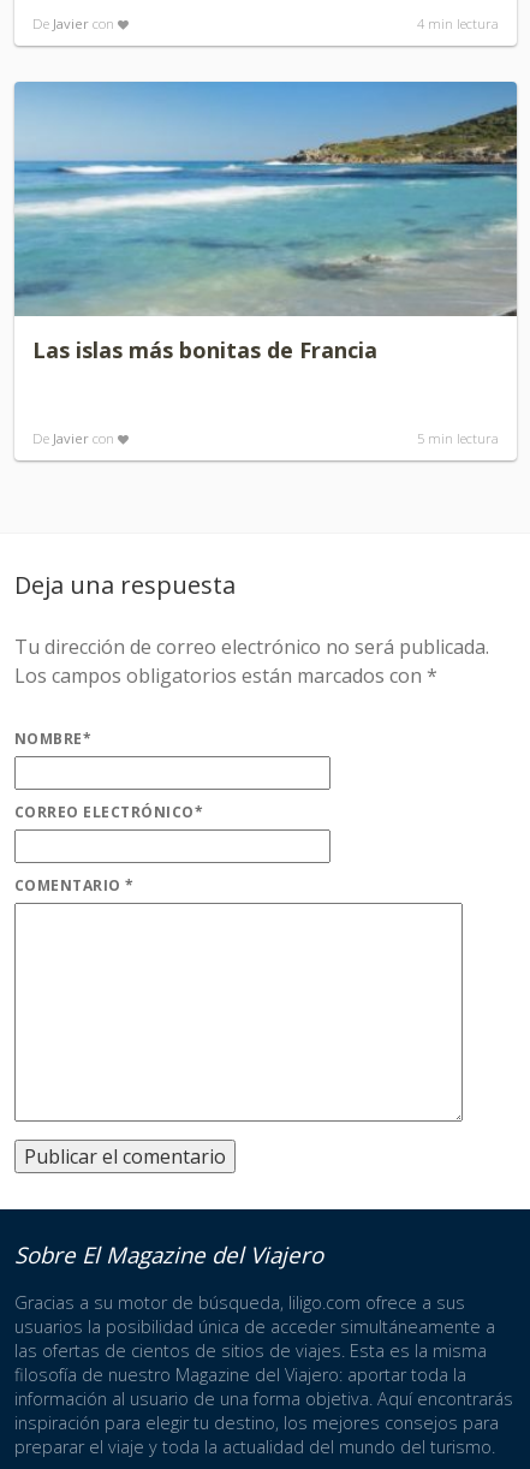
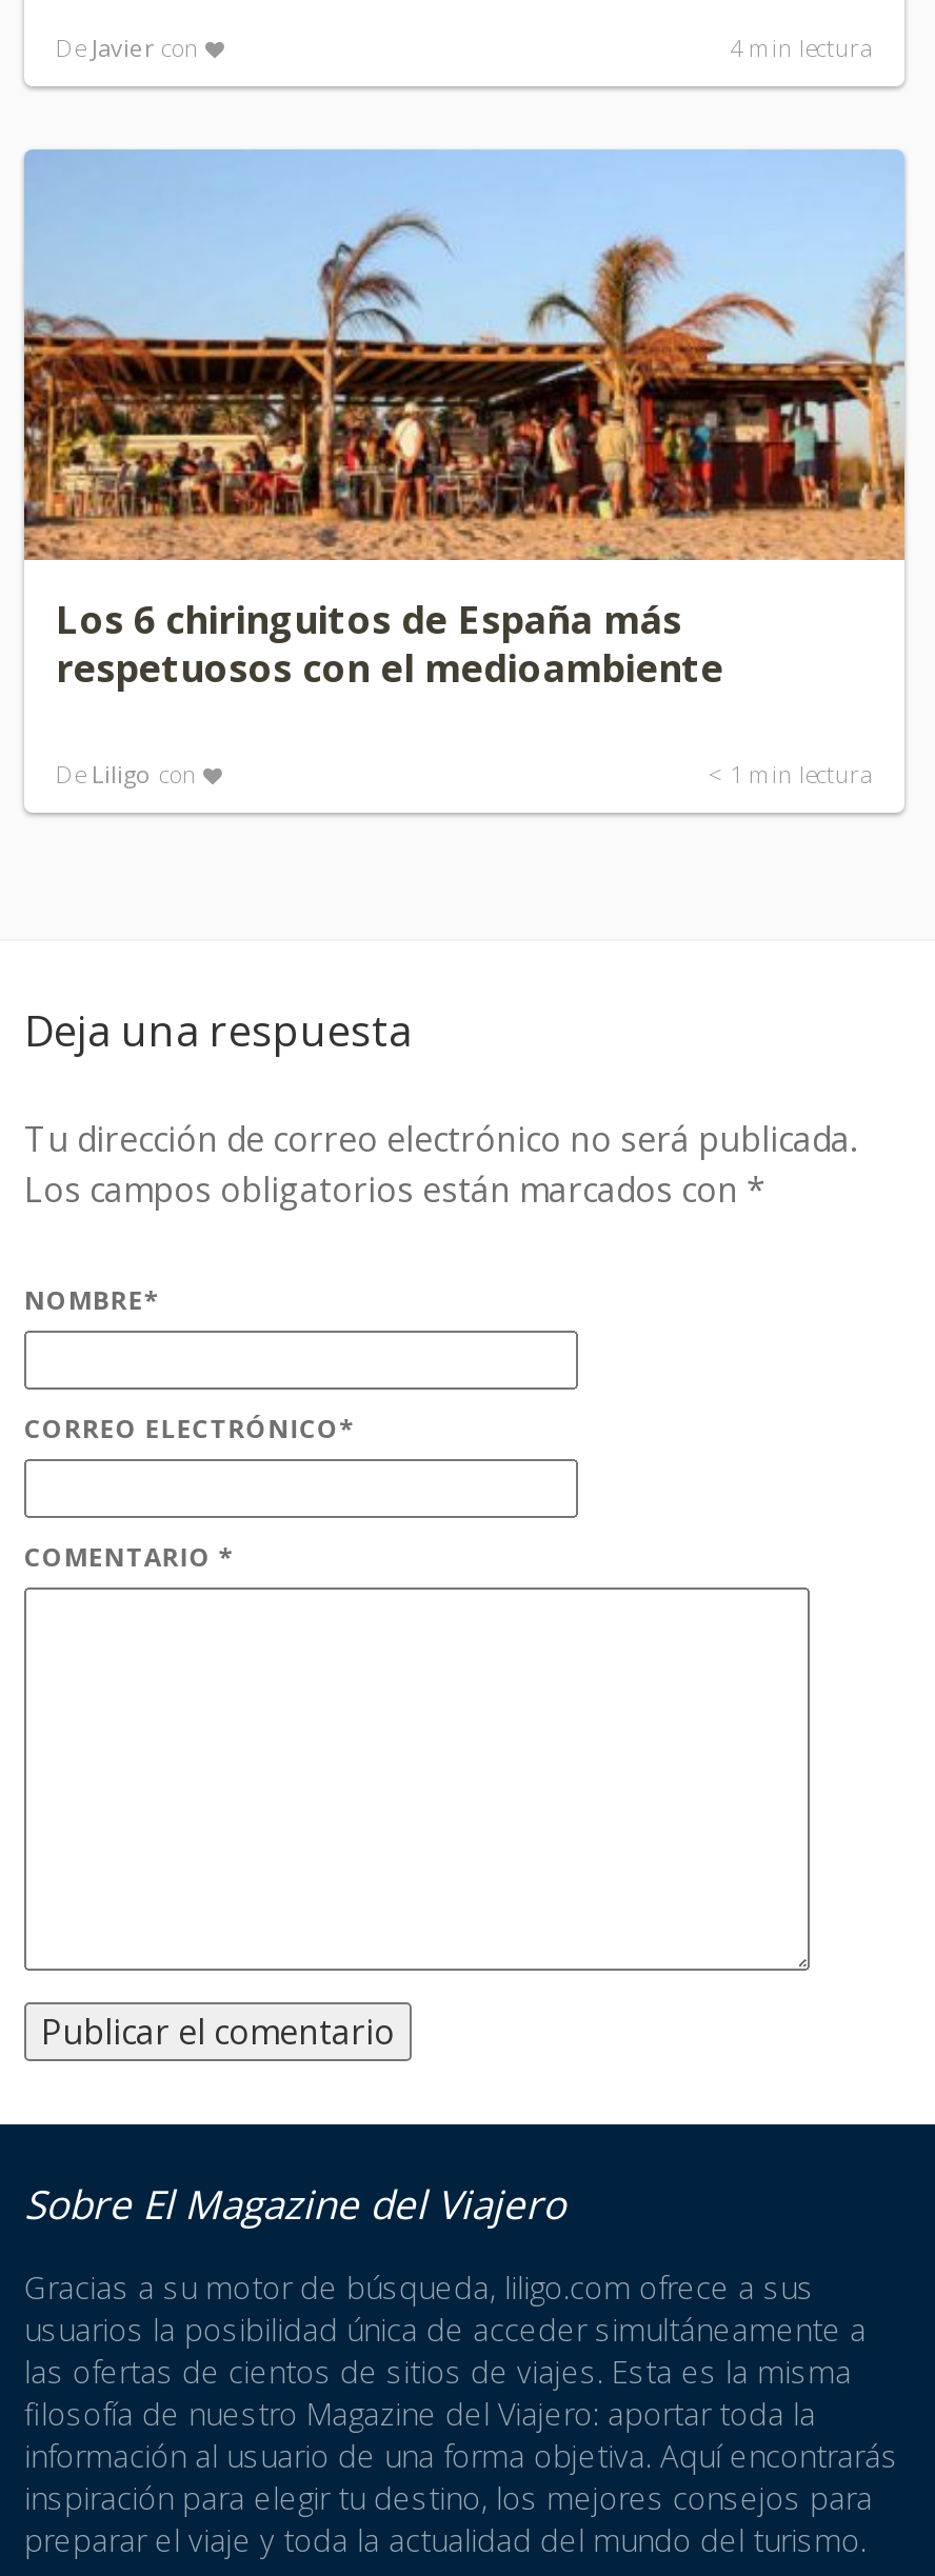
- [image]
- Las islas más bonitas de Francia
+ [image]
+ Los 6 chiringuitos de España más
+ respetuosos con el medioambiente

- De Javier con
- 5 min lectura
+ De Liligo con
+ < 1 min lectura
